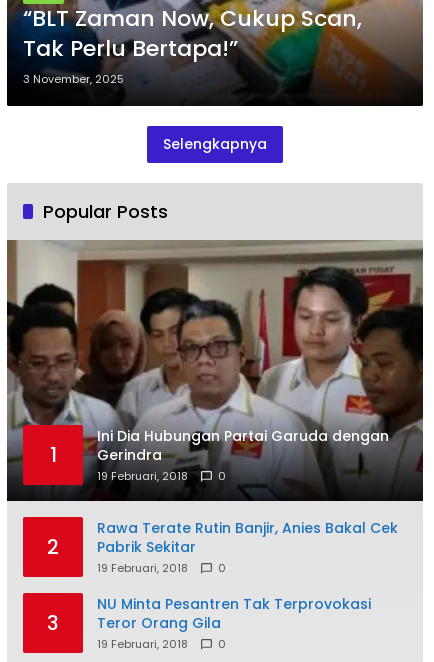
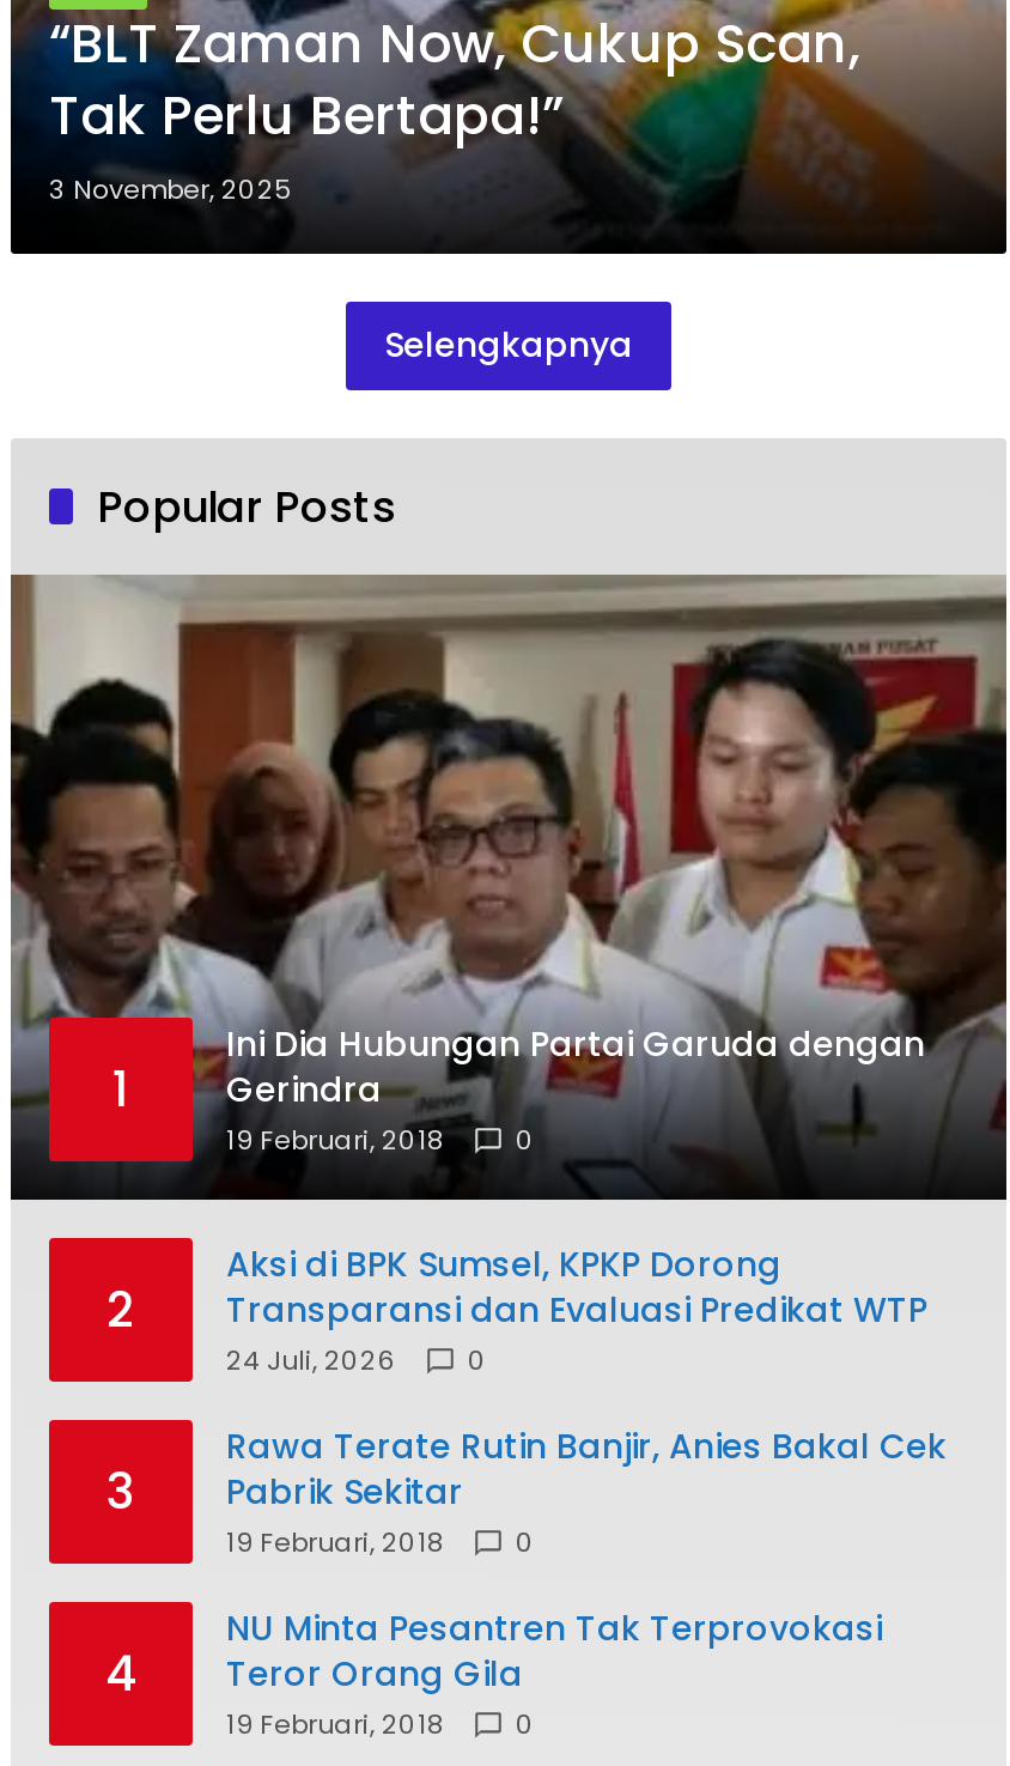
+ Aksi di BPK Sumsel, KPKP Dorong
+ Transparansi dan Evaluasi Predikat WTP
+ 24 Juli, 2026
+ 0
+ 3

- 3 Teror Orang Gila
+ 4 Teror Orang Gila
